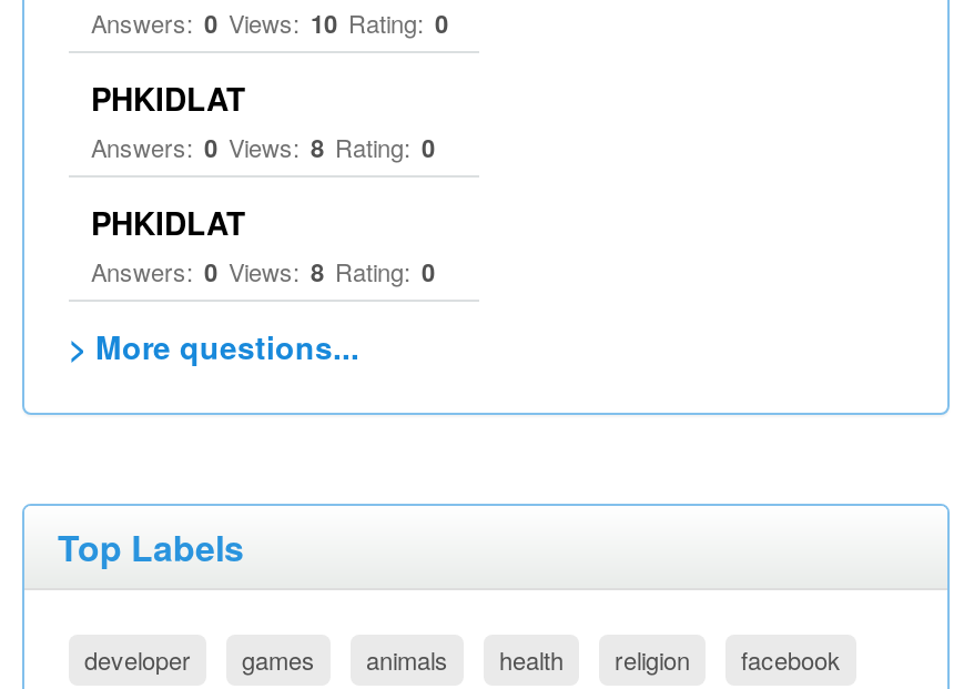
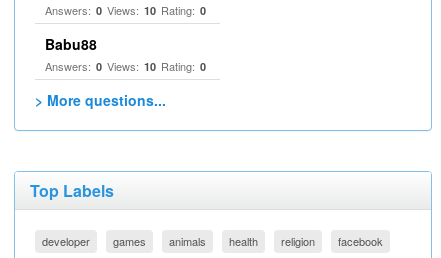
- PHKIDLAT
- Answers: 0 Views: 8 Rating: 0
- PHKIDLAT
- Answers: 0 Views: 8 Rating: 0
+ Babu88
+ Answers: 0 Views: 10 Rating: 0
